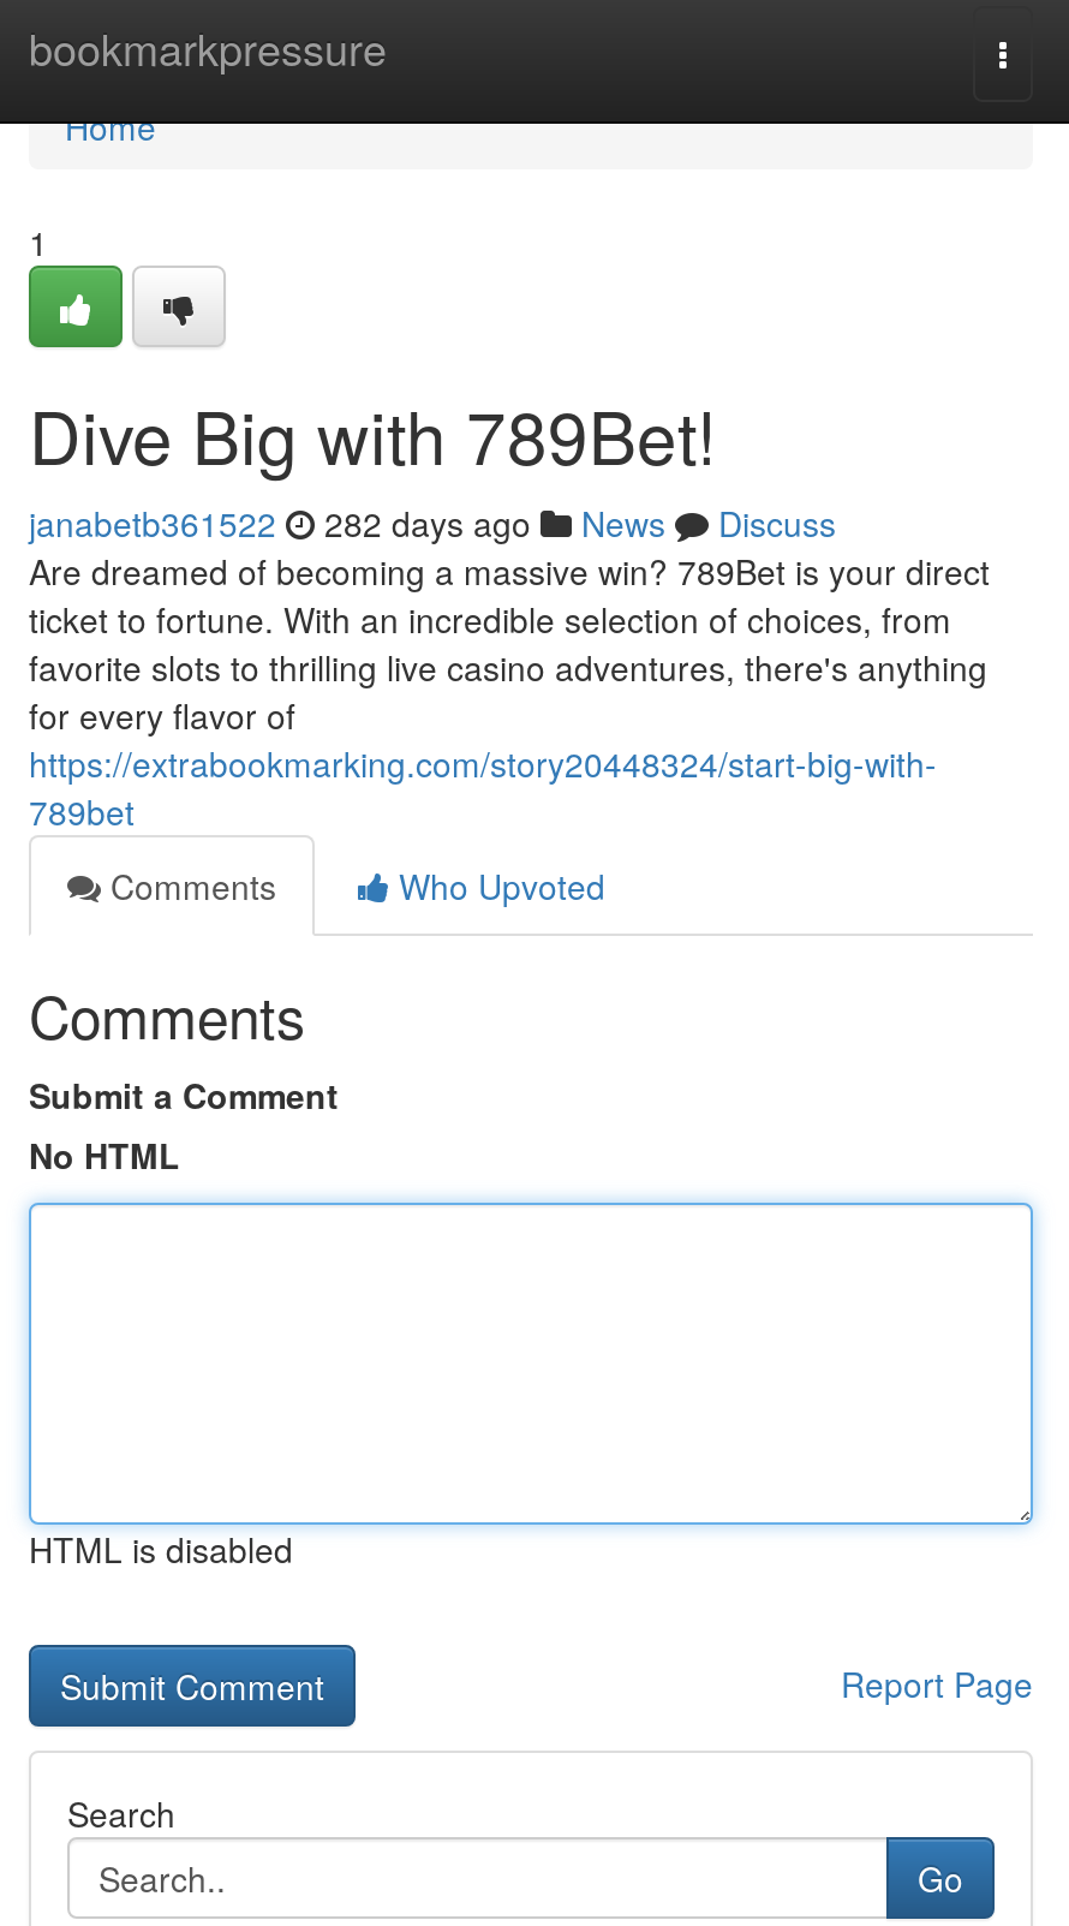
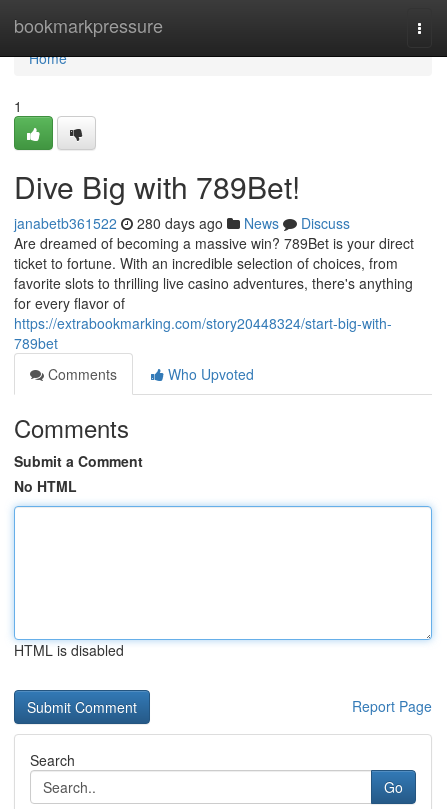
- janabetb361522 282 days ago News Discuss
+ janabetb361522 280 days ago News Discuss
